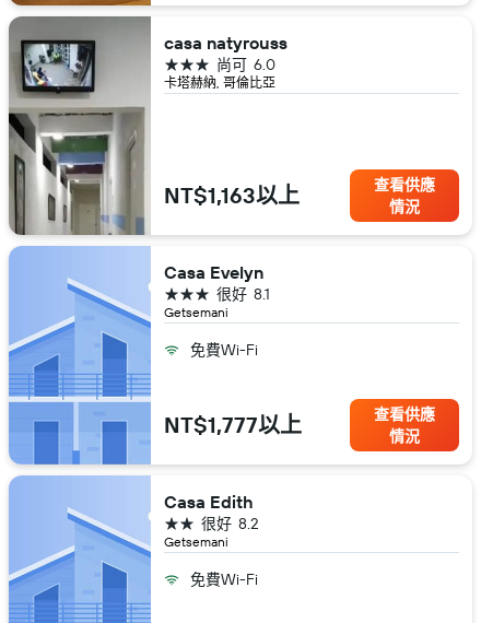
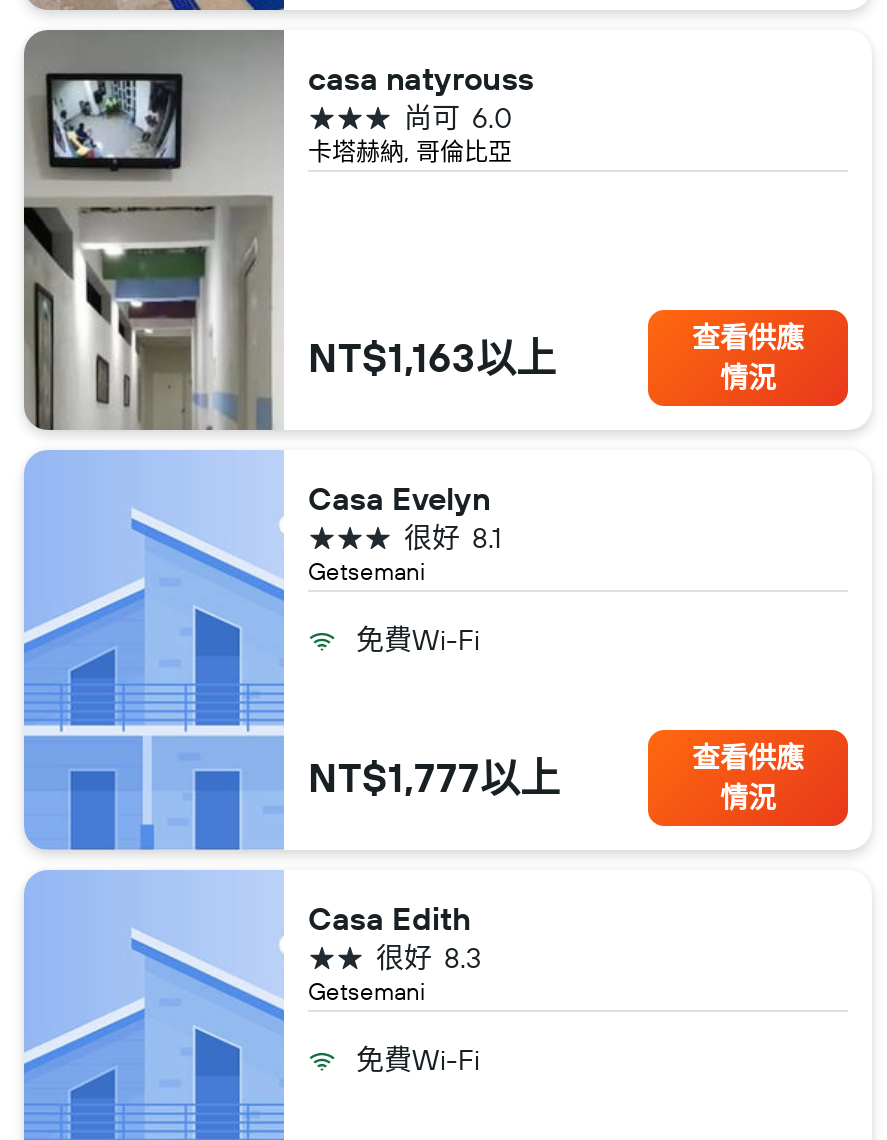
- 8.2
+ 8.3
